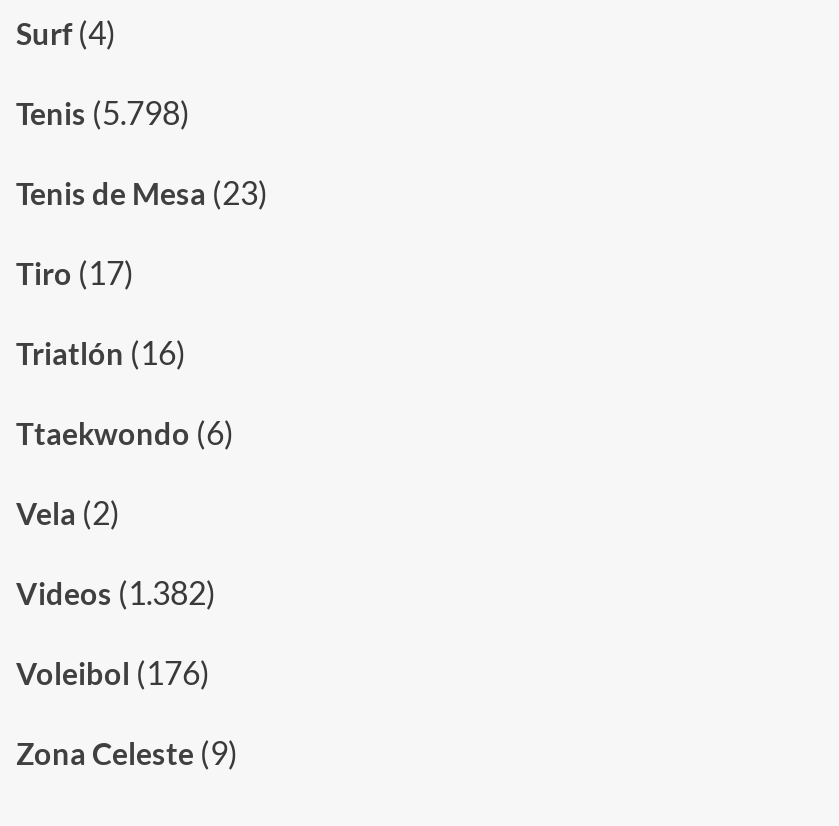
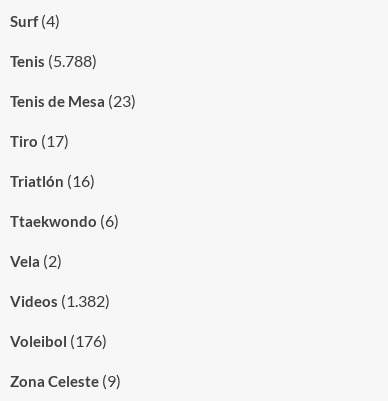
- Tenis (5.798)
+ Tenis (5.788)
